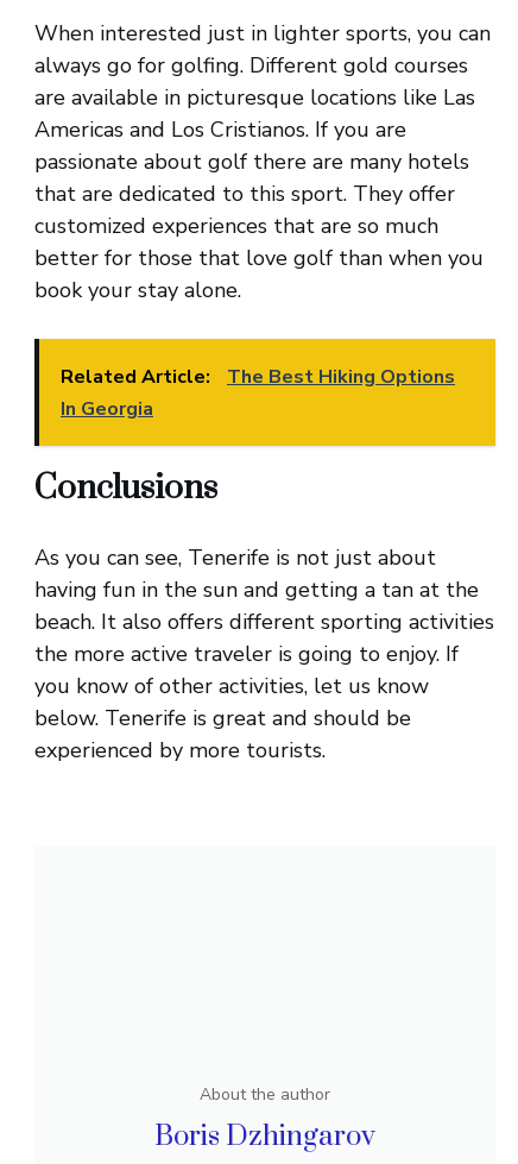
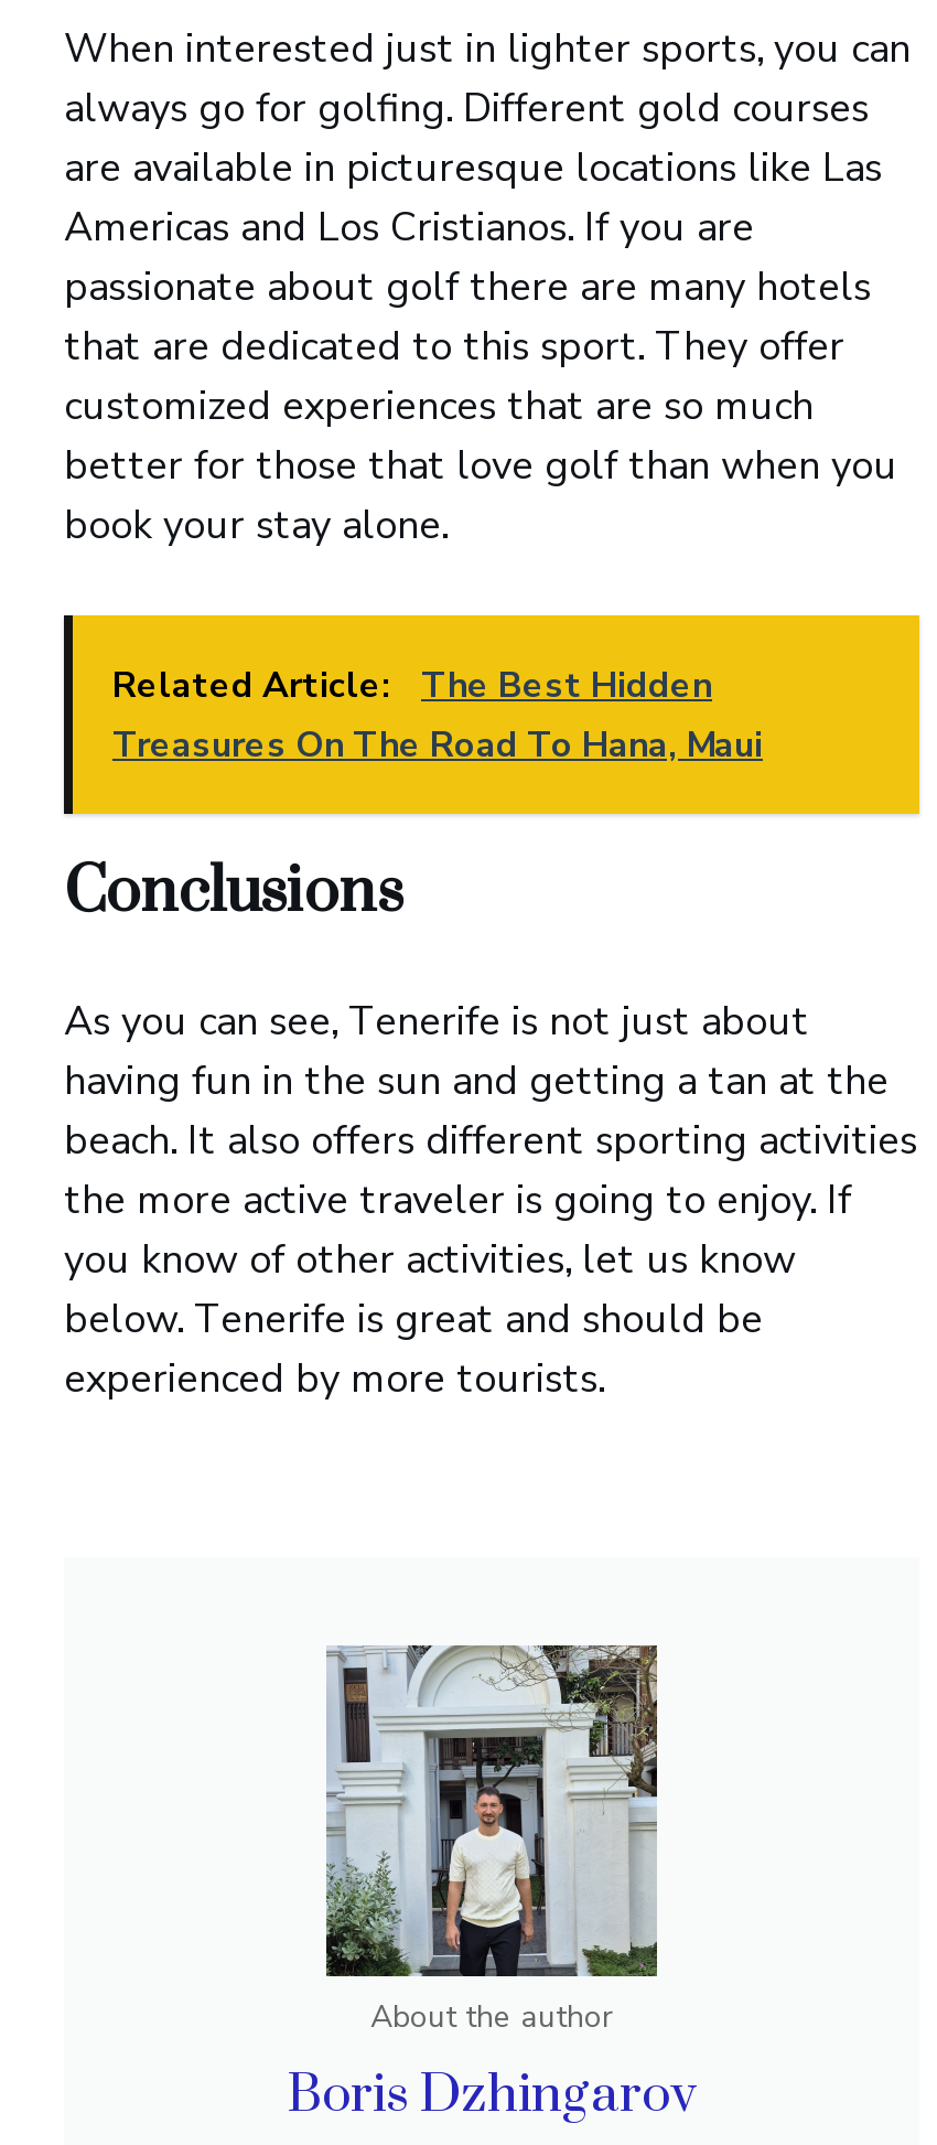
- Related Article: The Best Hiking Options
- In Georgia
+ Related Article: The Best Hidden
+ Treasures On The Road To Hana, Maui

+ [image]
